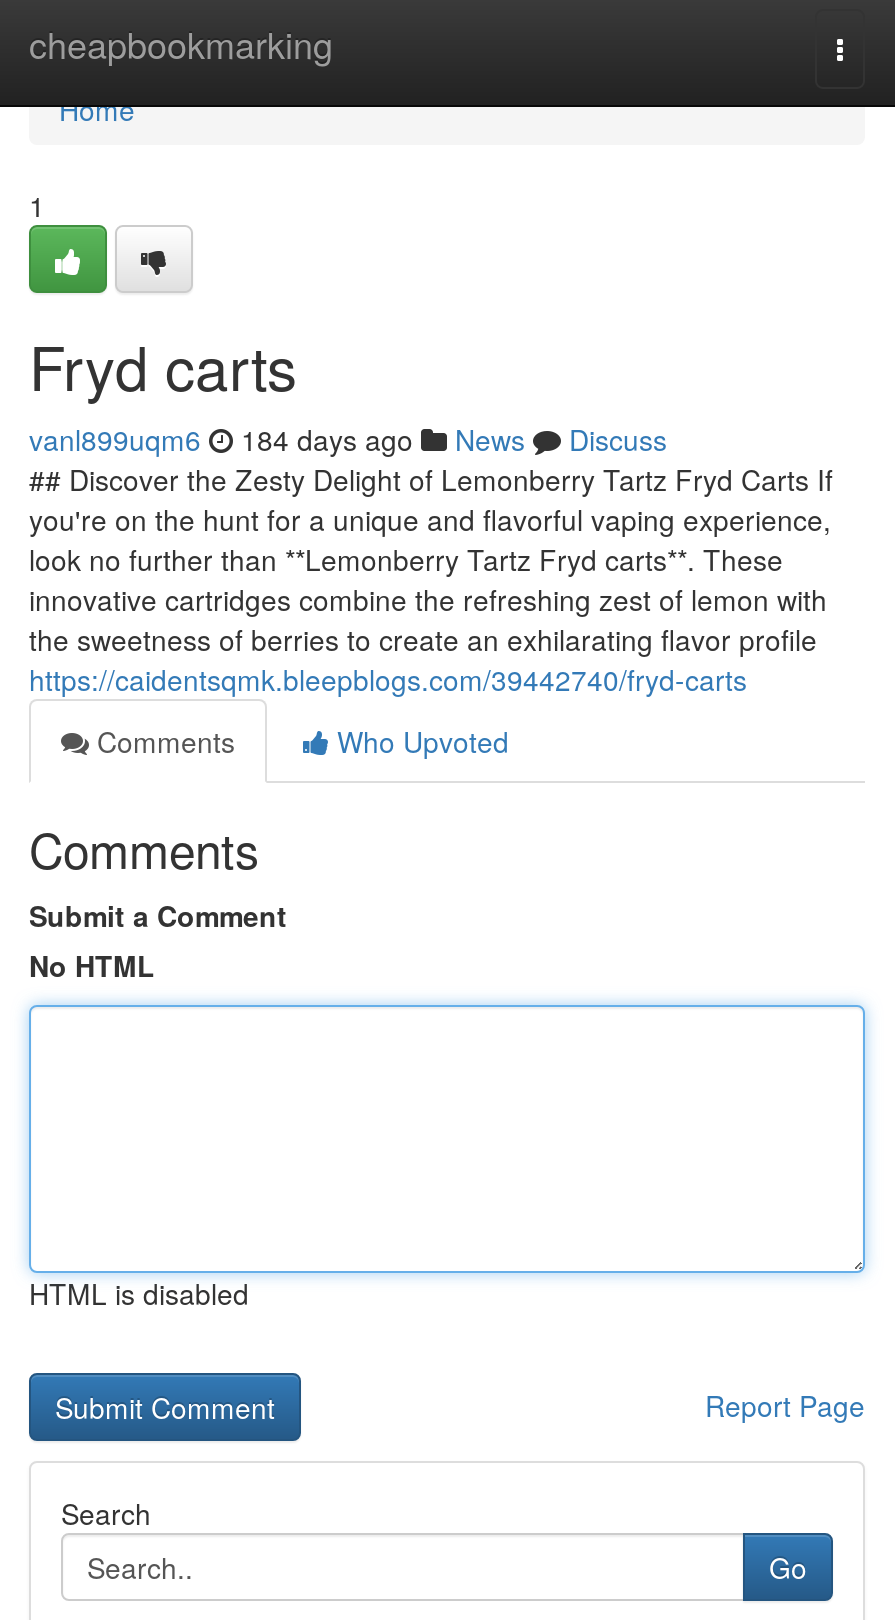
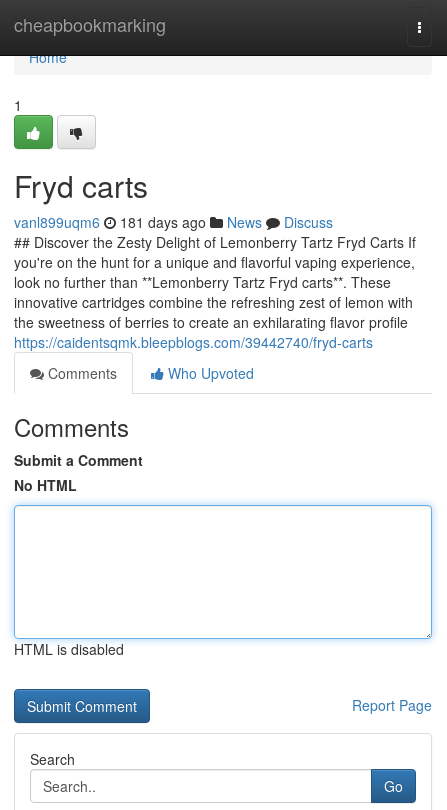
- vanl899uqm6 184 days ago News Discuss
+ vanl899uqm6 181 days ago News Discuss
